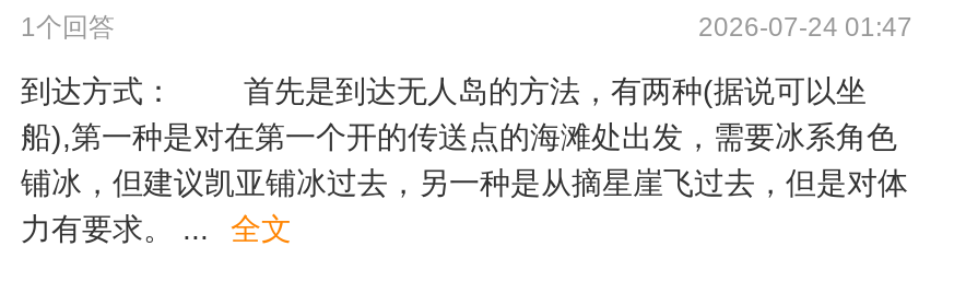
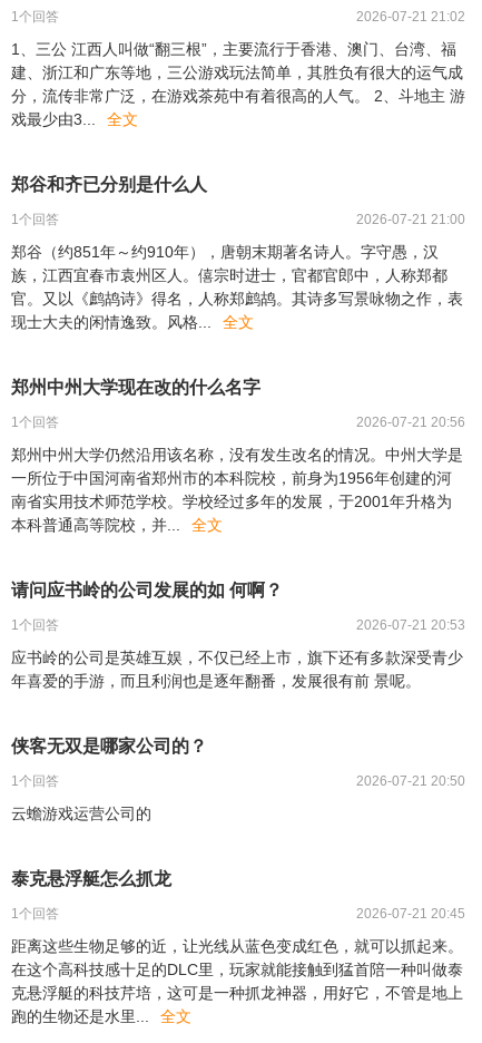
- 2026-07-24 01:47
- 到达方式： 首先是到达无人岛的方法，有两种(据说可以坐
- 船),第一种是对在第一个开的传送点的海滩处出发，需要冰系角色
- 铺冰，但建议凯亚铺冰过去，另一种是从摘星崖飞过去，但是对体
- 力有要求。...
+ 2026-07-21 21:02
+ 1、三公 江西人叫做“翻三根”，主要流行于香港、澳门、台湾、福
+ 建、浙江和广东等地，三公游戏玩法简单，其胜负有很大的运气成
+ 分，流传非常广泛，在游戏茶苑中有着很高的人气。 2、斗地主 游
+ 戏最少由3...
+ 全文
+ 郑谷和齐已分别是什么人
+ 1个回答
+ 2026-07-21 21:00
+ 郑谷（约851年～约910年），唐朝末期著名诗人。字守愚，汉
+ 族，江西宜春市袁州区人。僖宗时进士，官都官郎中，人称郑都
+ 官。又以《鹧鸪诗》得名，人称郑鹧鸪。其诗多写景咏物之作，表
+ 现士大夫的闲情逸致。风格...
+ 全文
+ 郑州中州大学现在改的什么名字
+ 1个回答
+ 2026-07-21 20:56
+ 郑州中州大学仍然沿用该名称，没有发生改名的情况。中州大学是
+ 一所位于中国河南省郑州市的本科院校，前身为1956年创建的河
+ 南省实用技术师范学校。学校经过多年的发展，于2001年升格为
+ 本科普通高等院校，并...
+ 全文
+ 请问应书岭的公司发展的如 何啊？
+ 1个回答
+ 2026-07-21 20:53
+ 应书岭的公司是英雄互娱，不仅已经上市，旗下还有多款深受青少
+ 年喜爱的手游，而且利润也是逐年翻番，发展很有前 景呢。
+ 侠客无双是哪家公司的？
+ 1个回答
+ 2026-07-21 20:50
+ 云蟾游戏运营公司的
+ 泰克悬浮艇怎么抓龙
+ 1个回答
+ 2026-07-21 20:45
+ 距离这些生物足够的近，让光线从蓝色变成红色，就可以抓起来。
+ 在这个高科技感十足的DLC里，玩家就能接触到猛首陪一种叫做泰
+ 克悬浮艇的科技芹培，这可是一种抓龙神器，用好它，不管是地上
+ 跑的生物还是水里...
